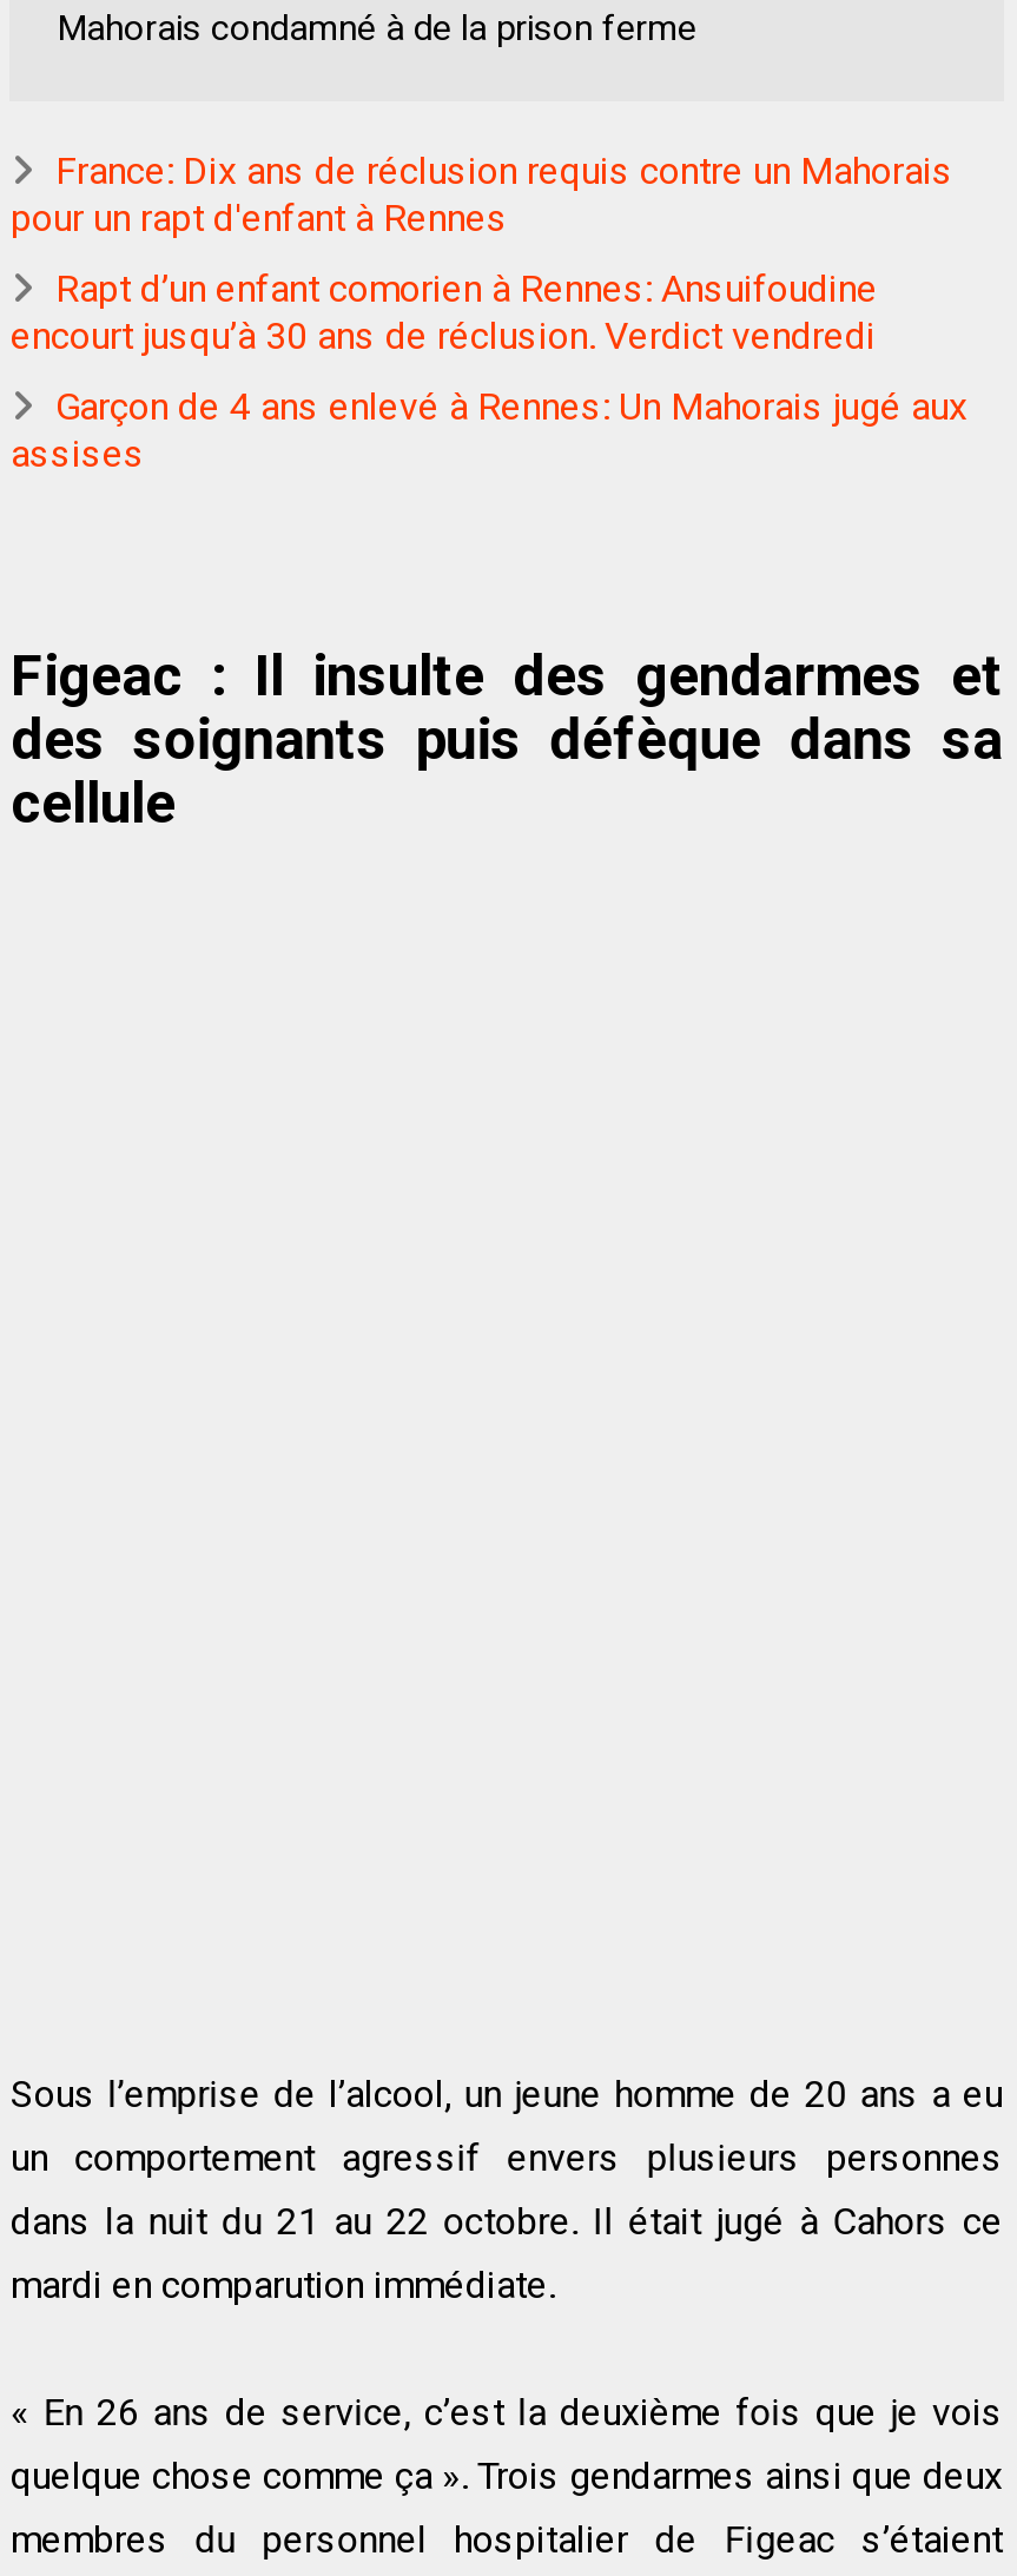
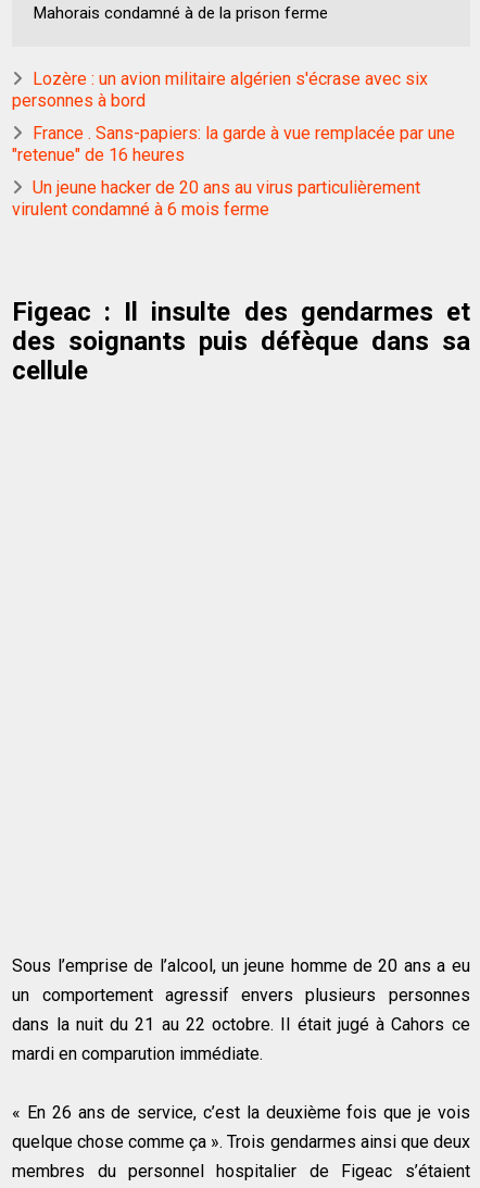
- France: Dix ans de réclusion requis contre un Mahorais
- pour un rapt d'enfant à Rennes
+ Lozère : un avion militaire algérien s'écrase avec six
+ personnes à bord

- Rapt d’un enfant comorien à Rennes: Ansuifoudine
- encourt jusqu’à 30 ans de réclusion. Verdict vendredi
+ France . Sans-papiers: la garde à vue remplacée par une
+ "retenue" de 16 heures

- Garçon de 4 ans enlevé à Rennes: Un Mahorais jugé aux
- assises
+ Un jeune hacker de 20 ans au virus particulièrement
+ virulent condamné à 6 mois ferme
